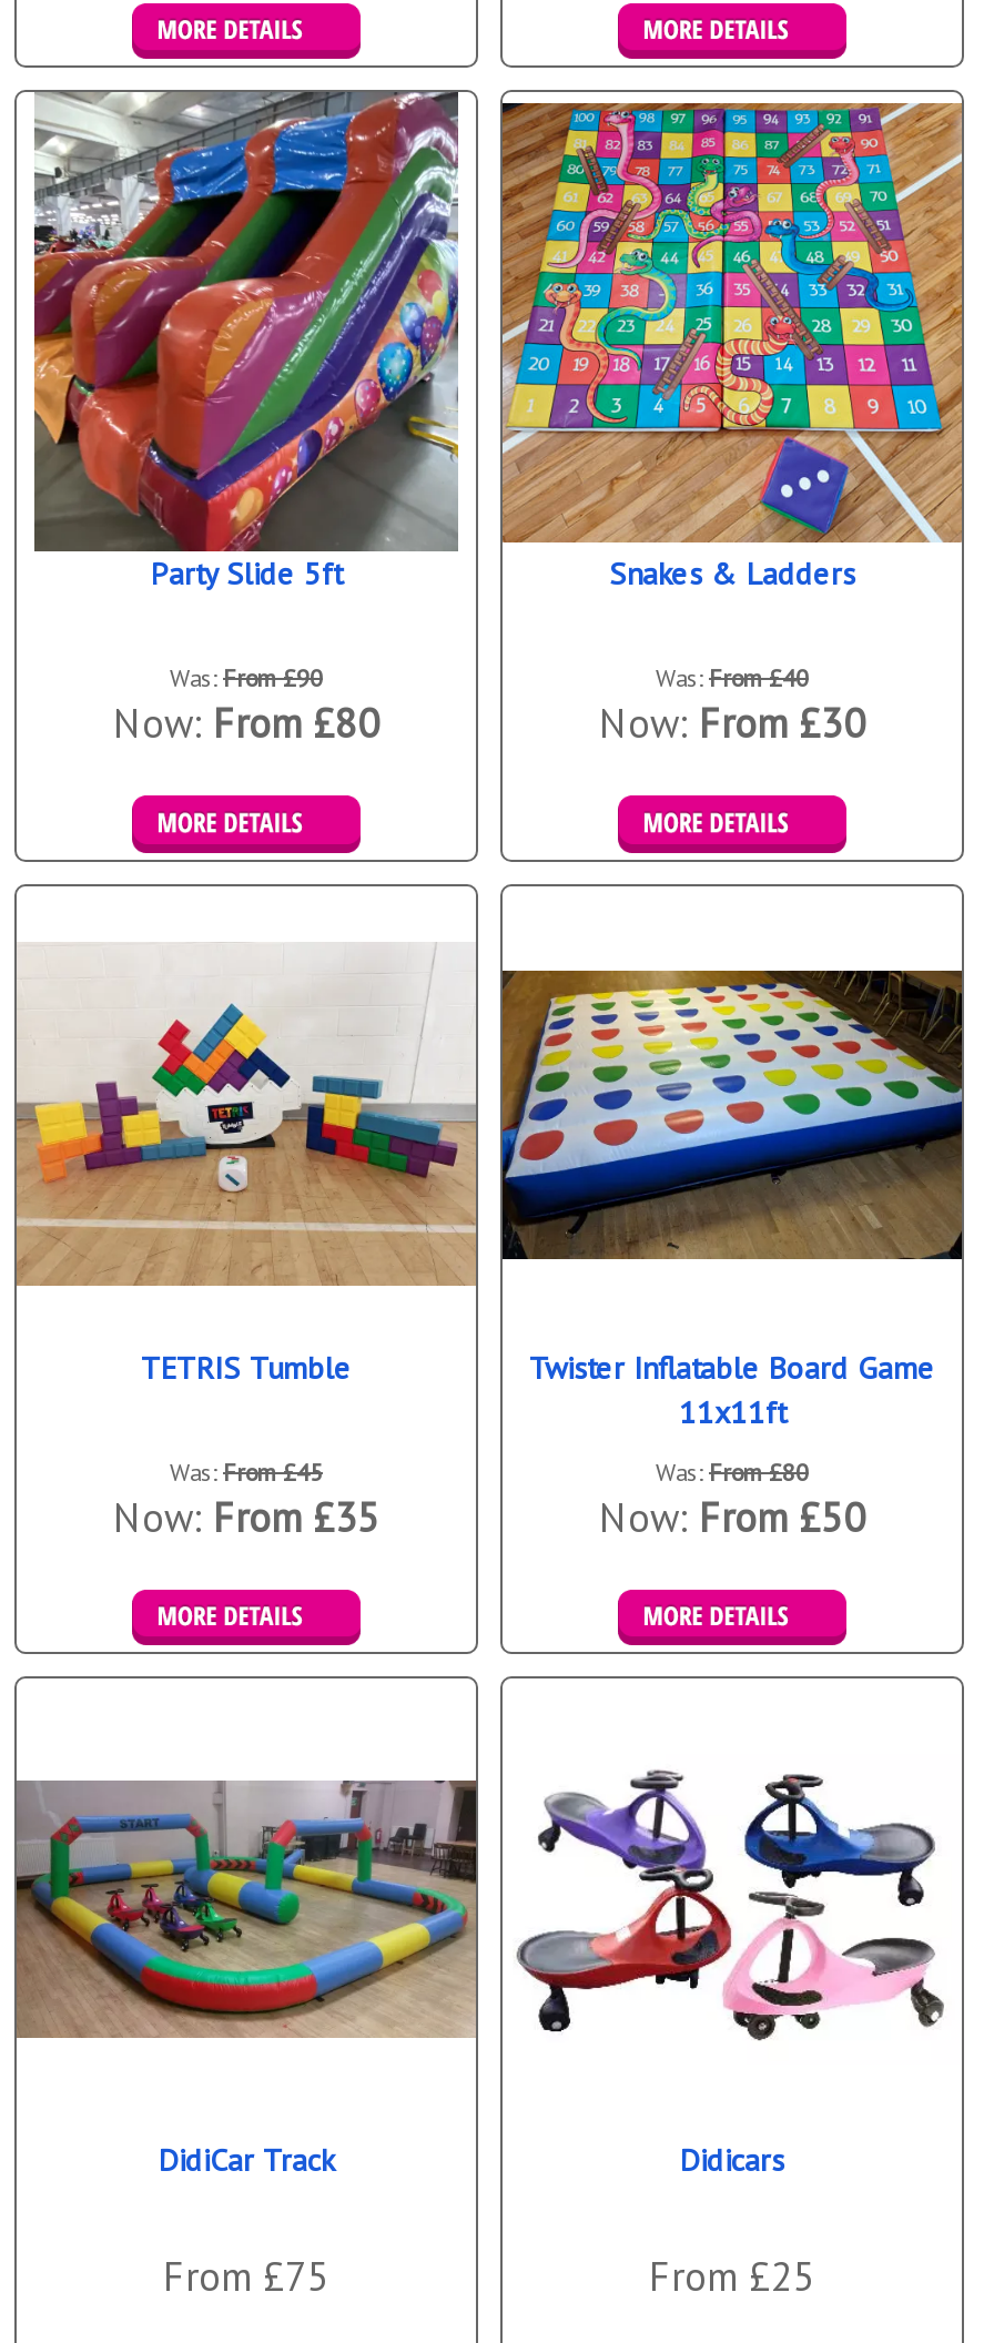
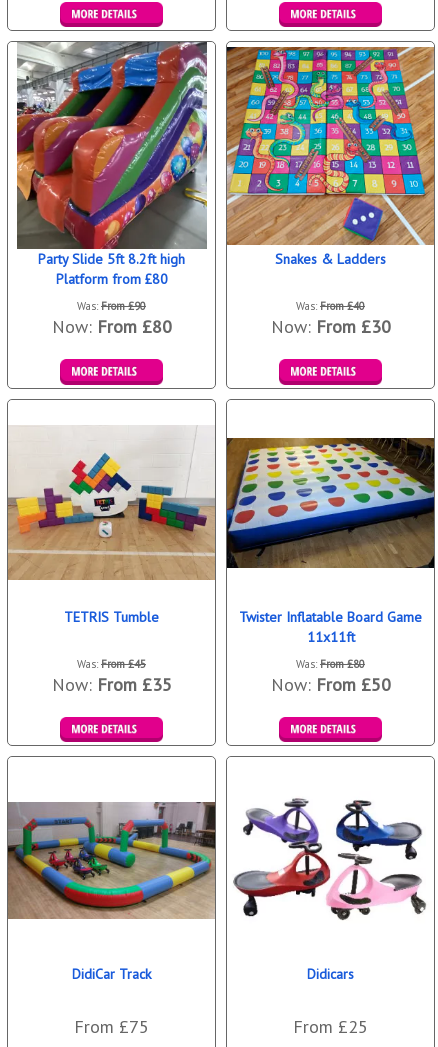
- Party Slide 5ft
+ Party Slide 5ft 8.2ft high
+ Platform from £80
